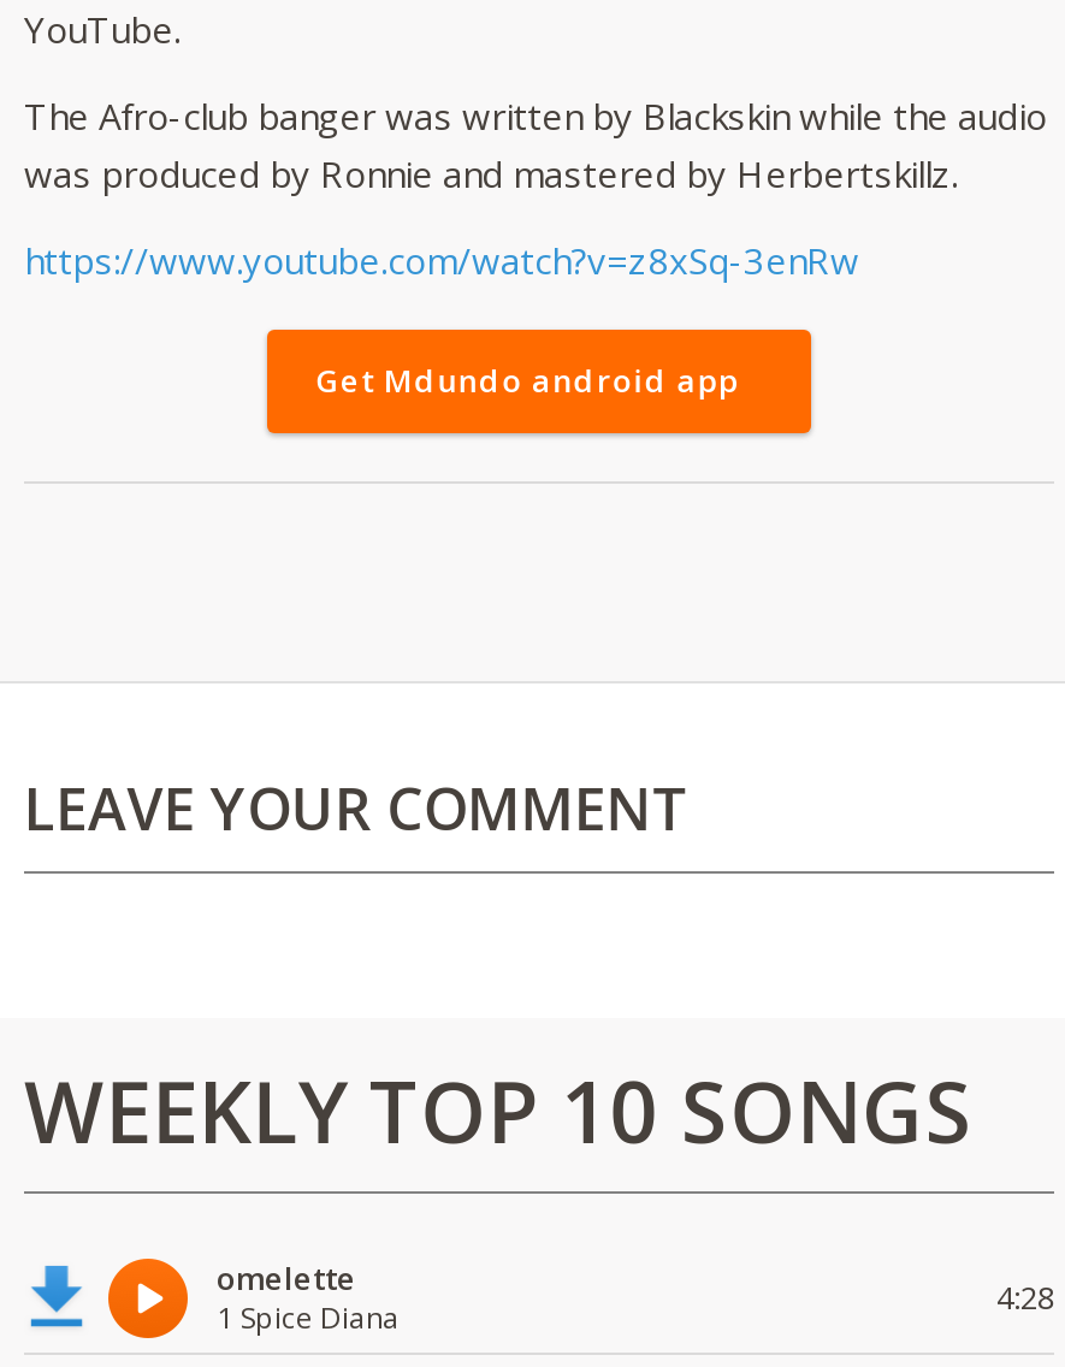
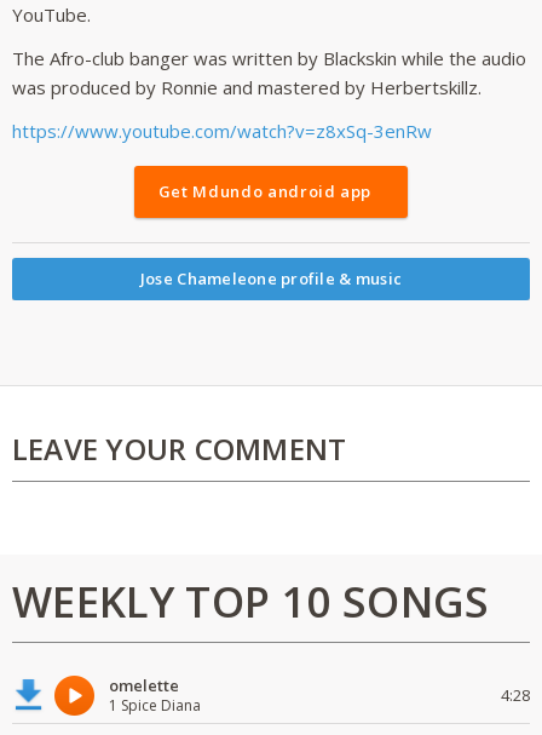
+ Jose Chameleone profile & music
